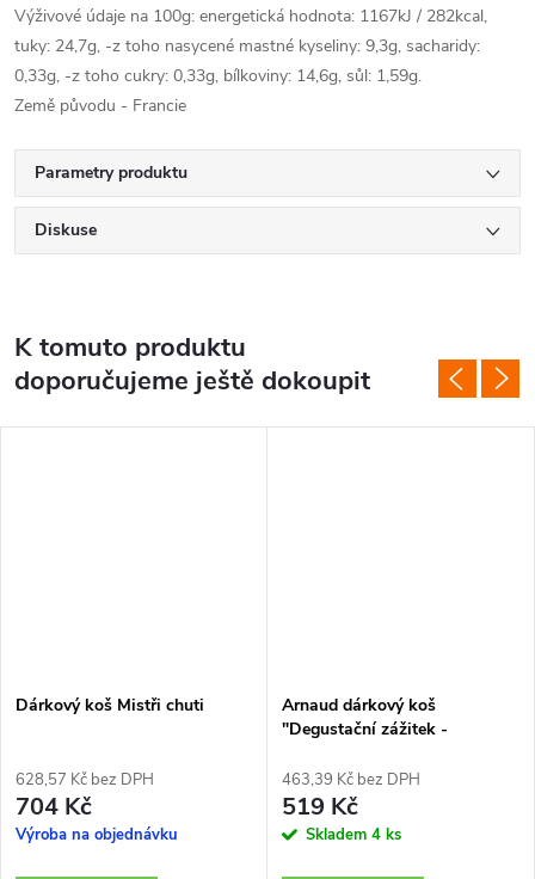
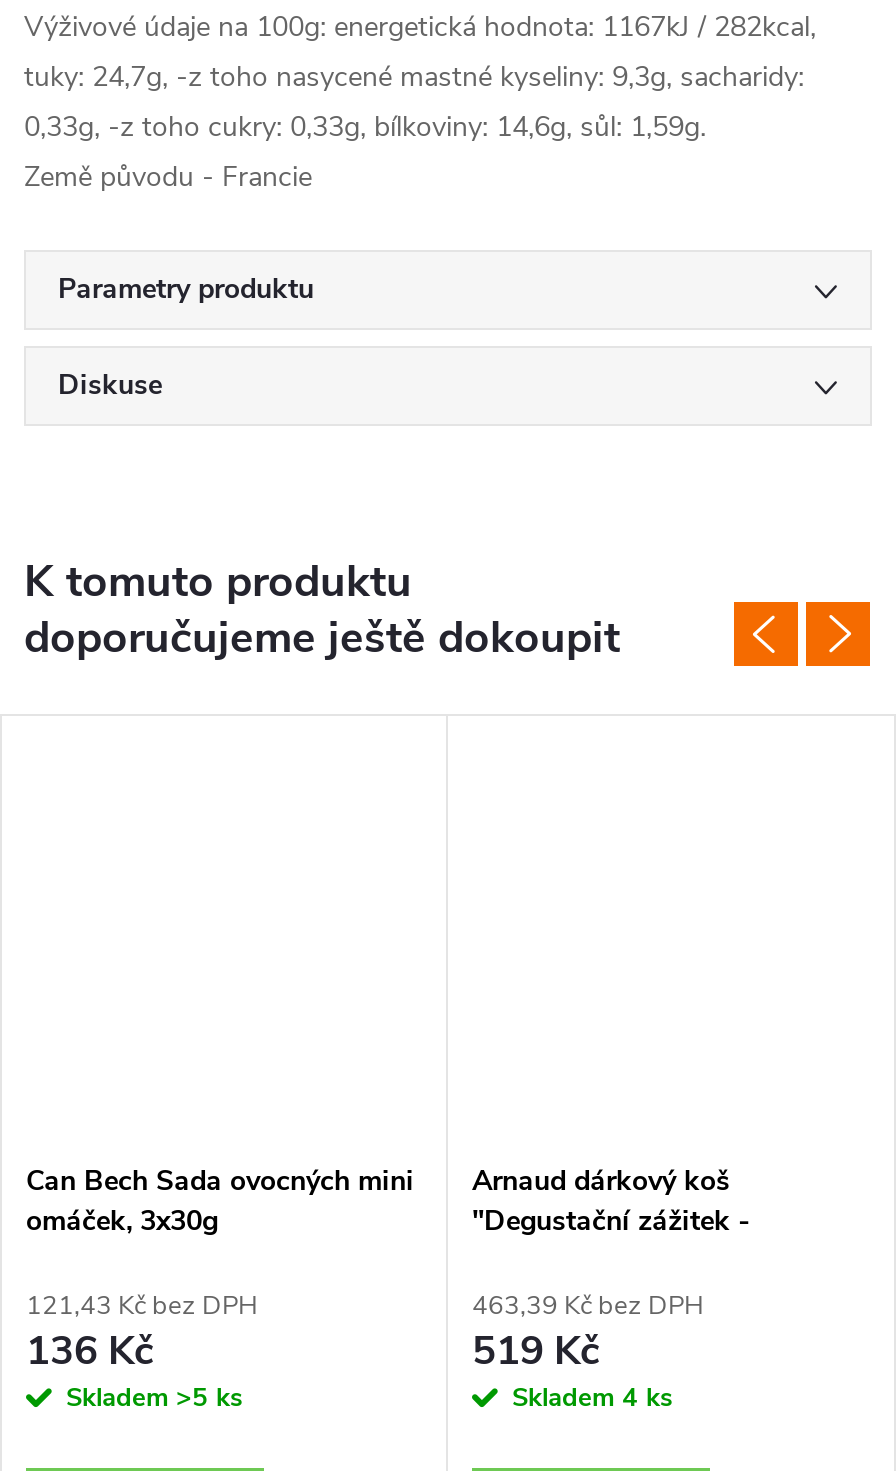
- Dárkový koš Mistři chuti
+ Can Bech Sada ovocných mini
+ omáček, 3x30g

- 628,57 Kč bez DPH
- 704 Kč
- Výroba na objednávku
+ 121,43 Kč bez DPH
+ 136 Kč
+ Skladem >5 ks
